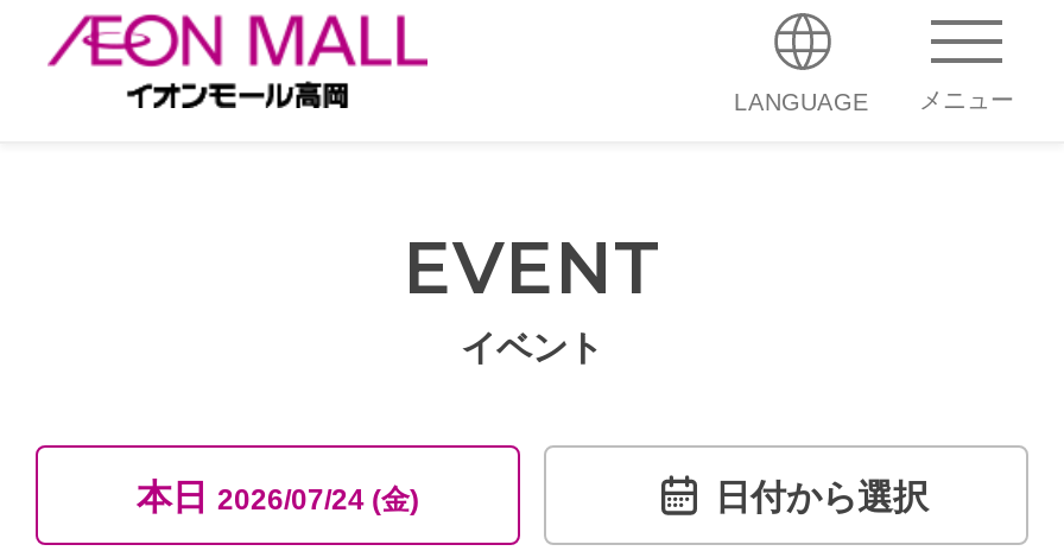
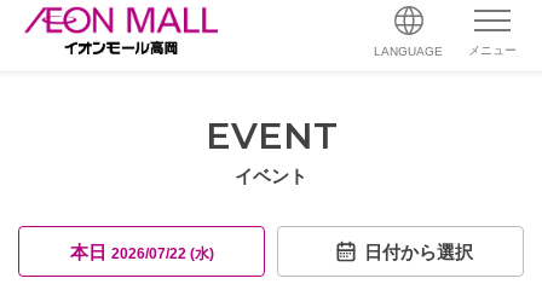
- 本日2026/07/24 (金)
+ 本日2026/07/22 (水)
